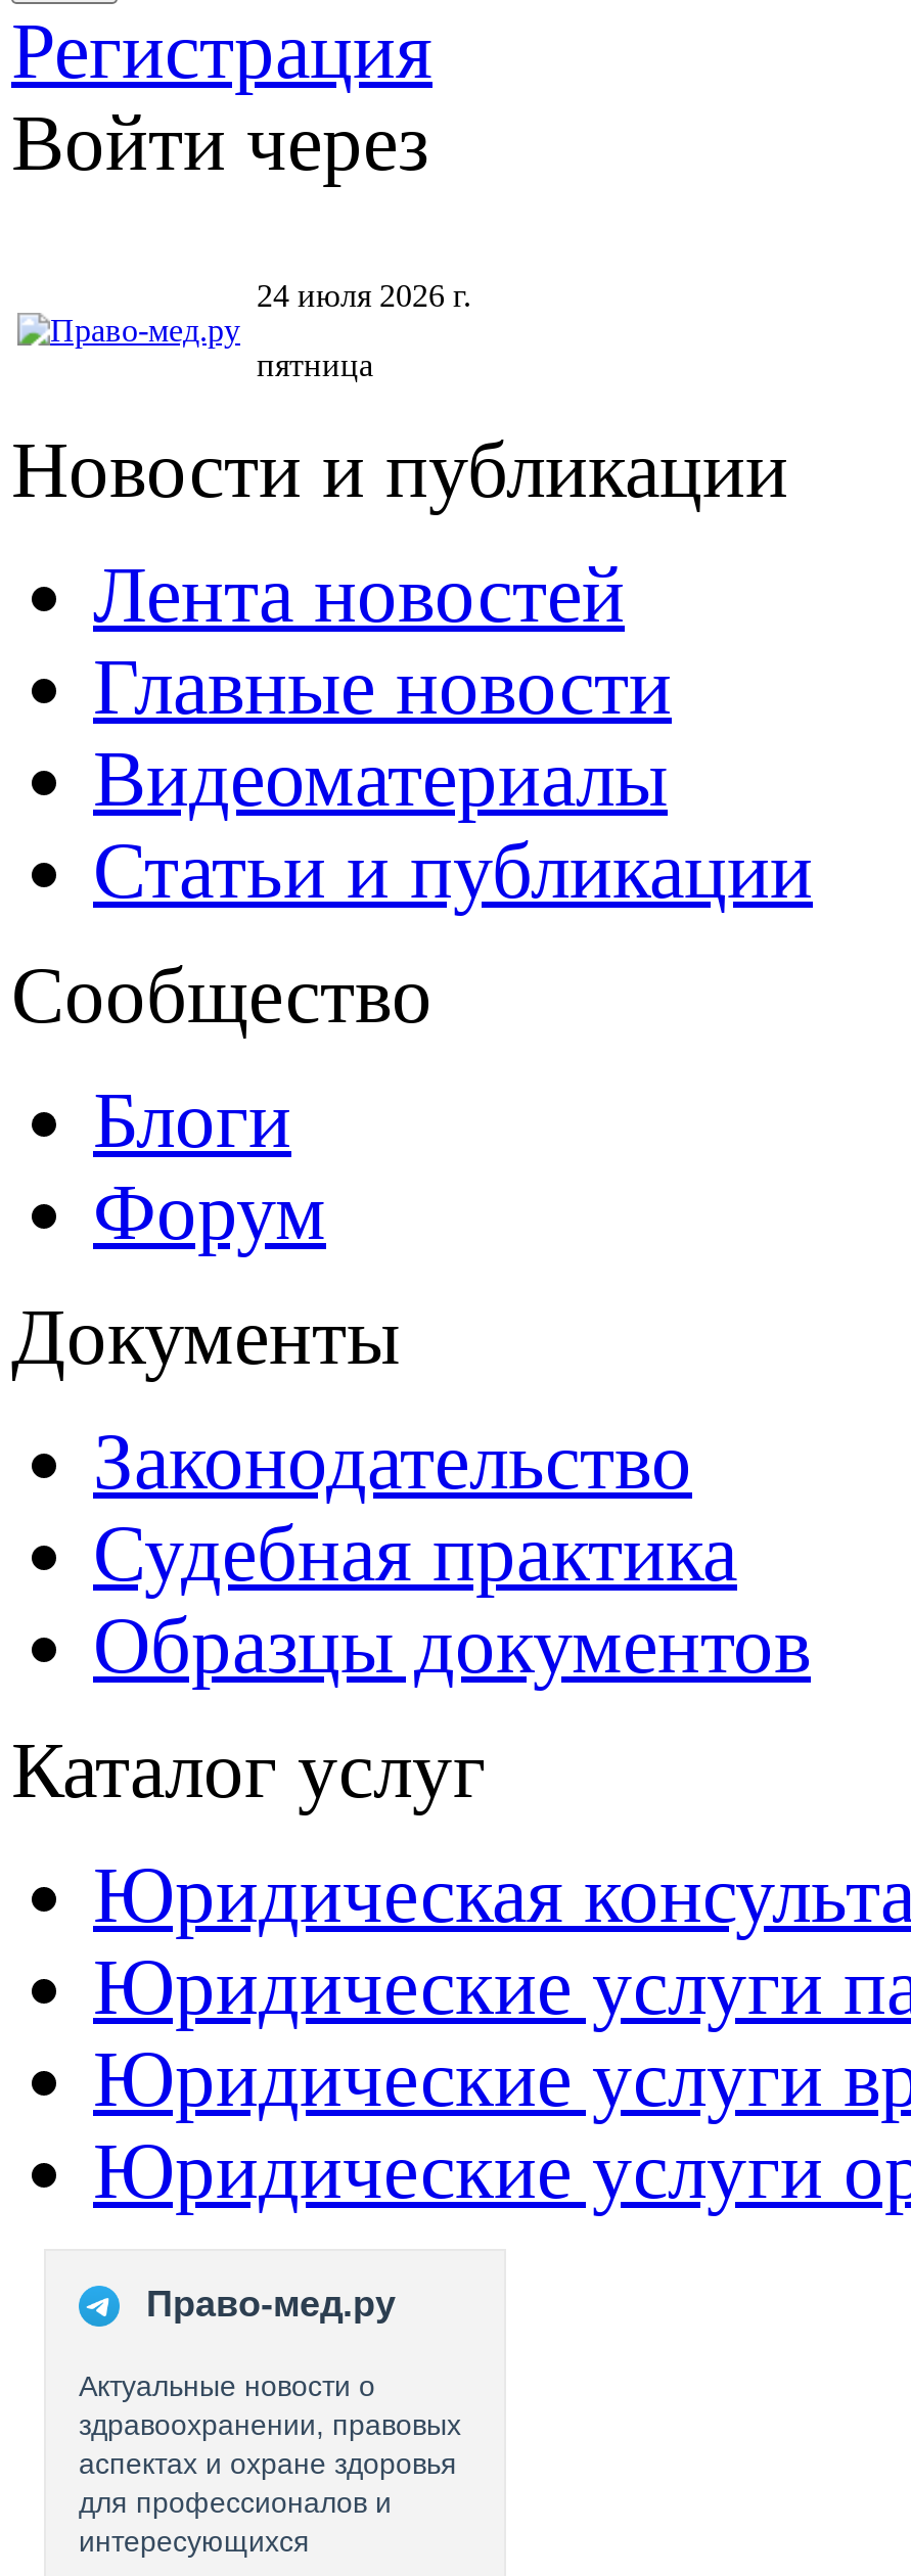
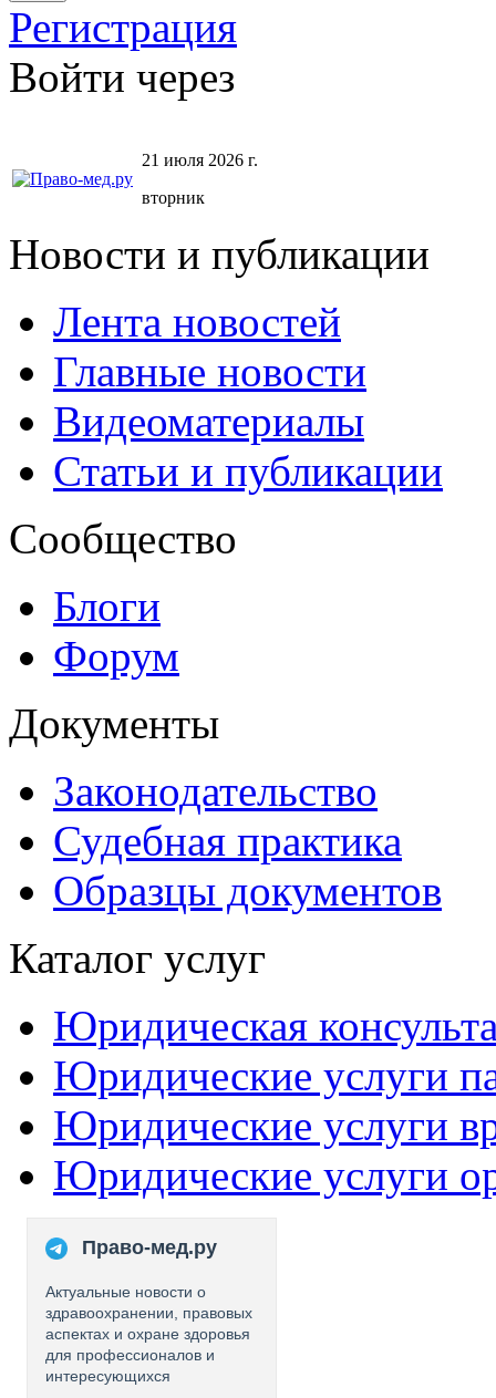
- 24 июля 2026 г.
+ 21 июля 2026 г.

- пятница
+ вторник
